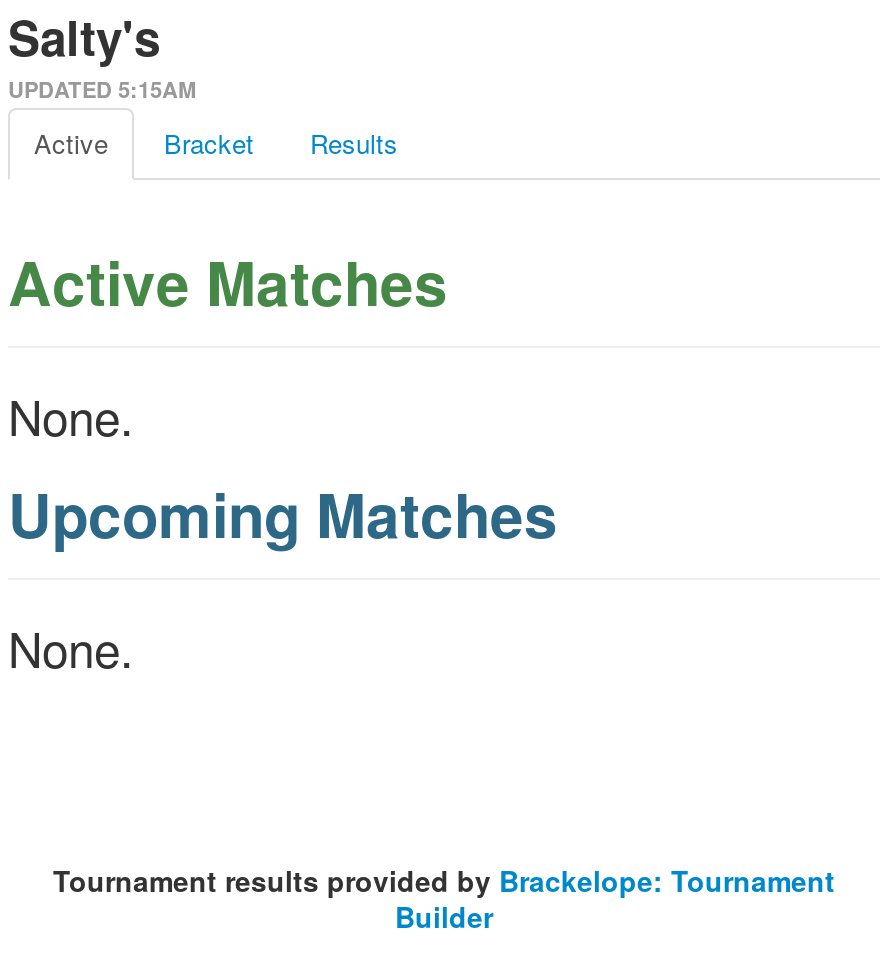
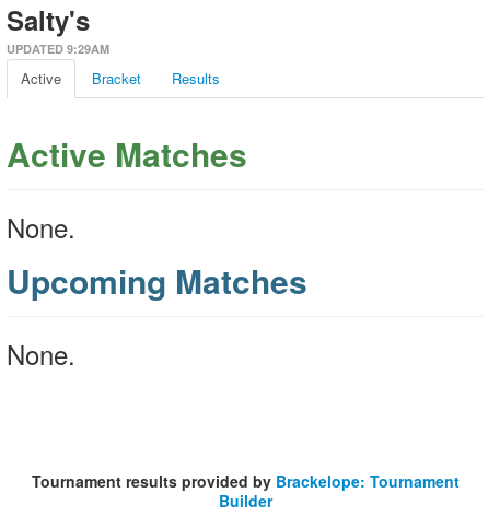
- UPDATED 5:15AM
+ UPDATED 9:29AM
